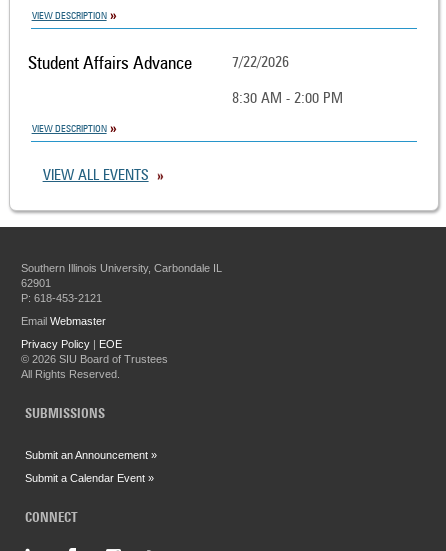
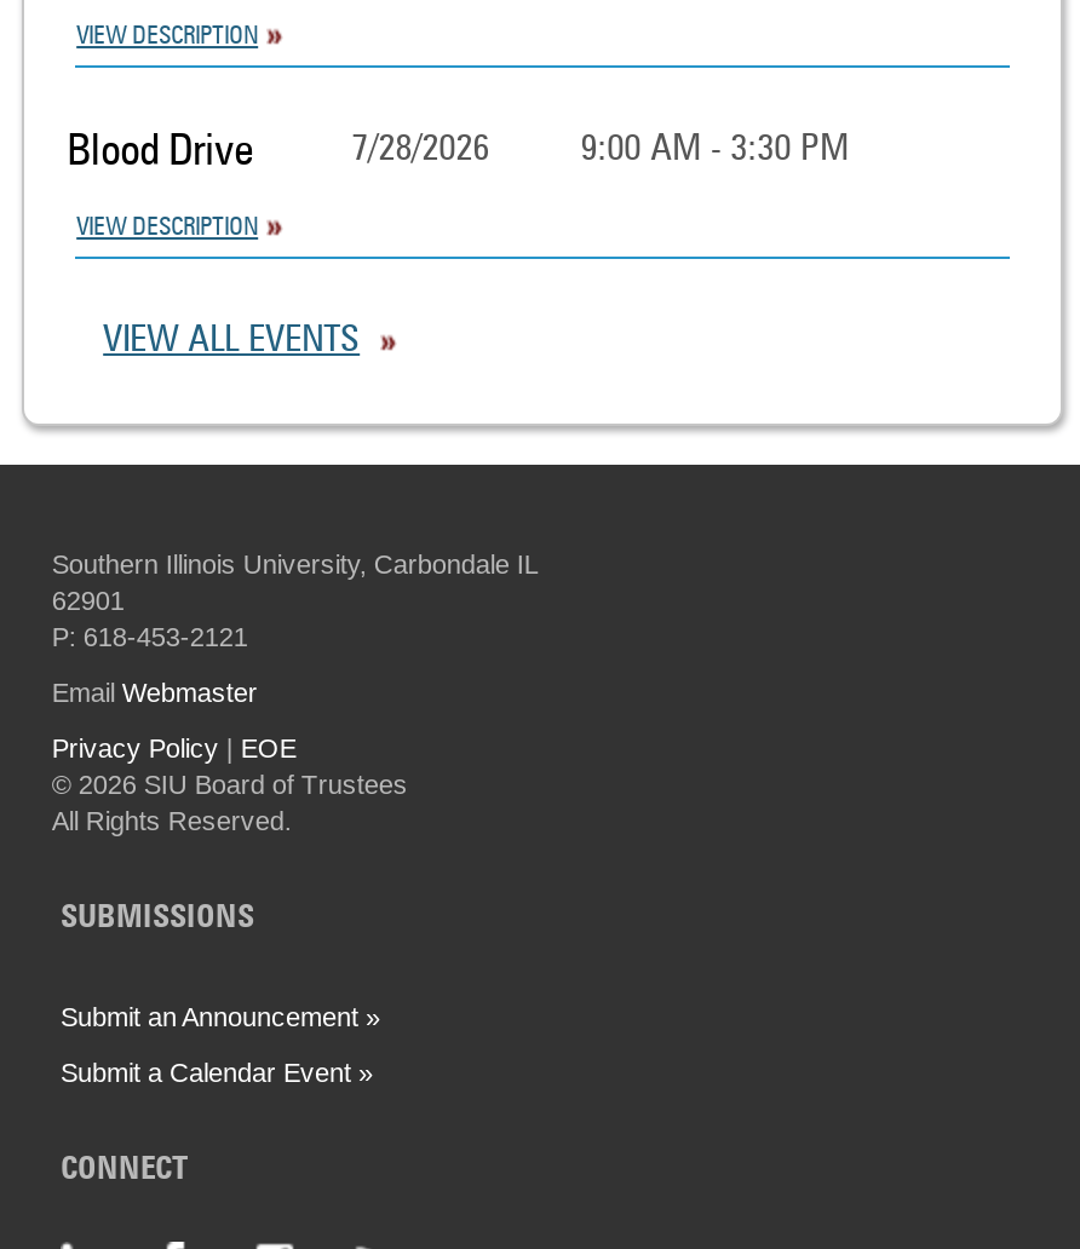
- Student Affairs Advance
- 7/22/2026
- 8:30 AM - 2:00 PM
+ Blood Drive
+ 7/28/2026
+ 9:00 AM - 3:30 PM
